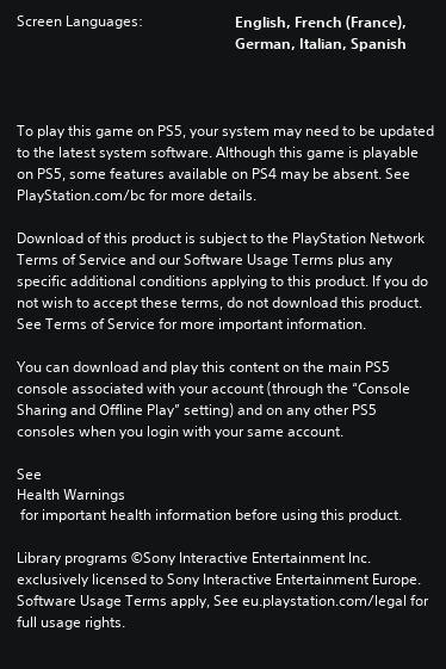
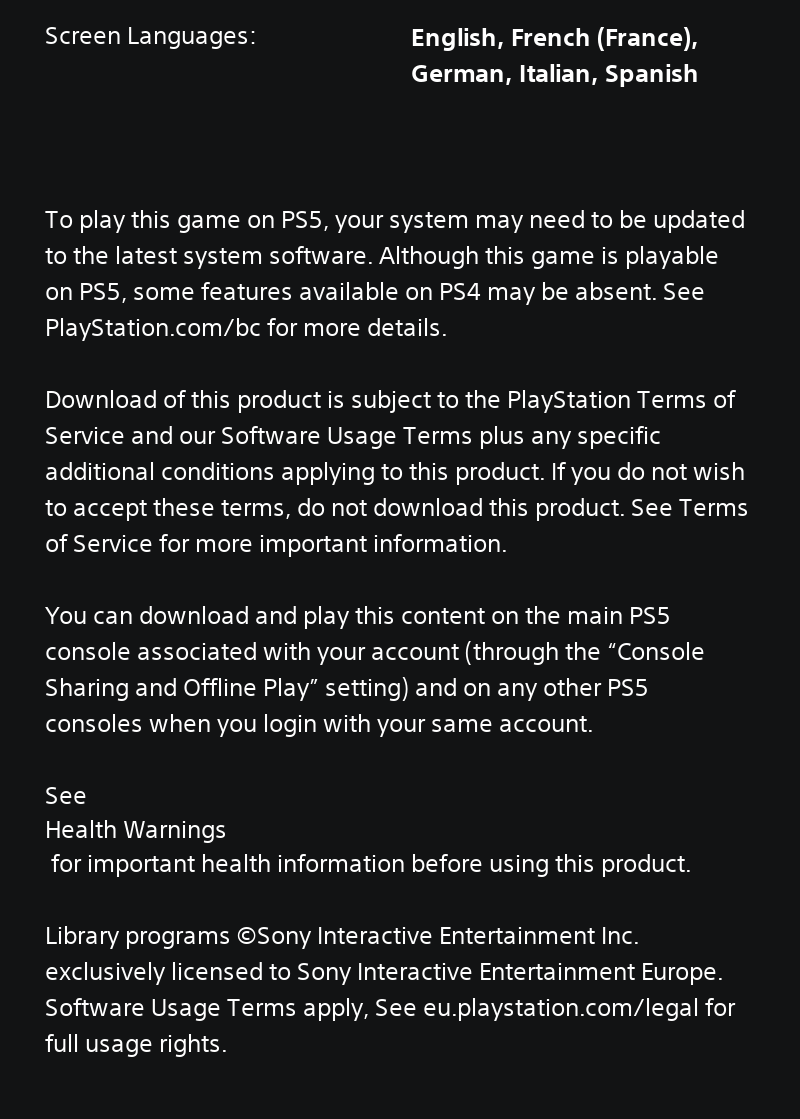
- Download of this product is subject to the PlayStation Network
- Terms of Service and our Software Usage Terms plus any
- specific additional conditions applying to this product. If you do
- not wish to accept these terms, do not download this product.
- See Terms of Service for more important information.
+ Download of this product is subject to the PlayStation Terms of
+ Service and our Software Usage Terms plus any specific
+ additional conditions applying to this product. If you do not wish
+ to accept these terms, do not download this product. See Terms
+ of Service for more important information.
